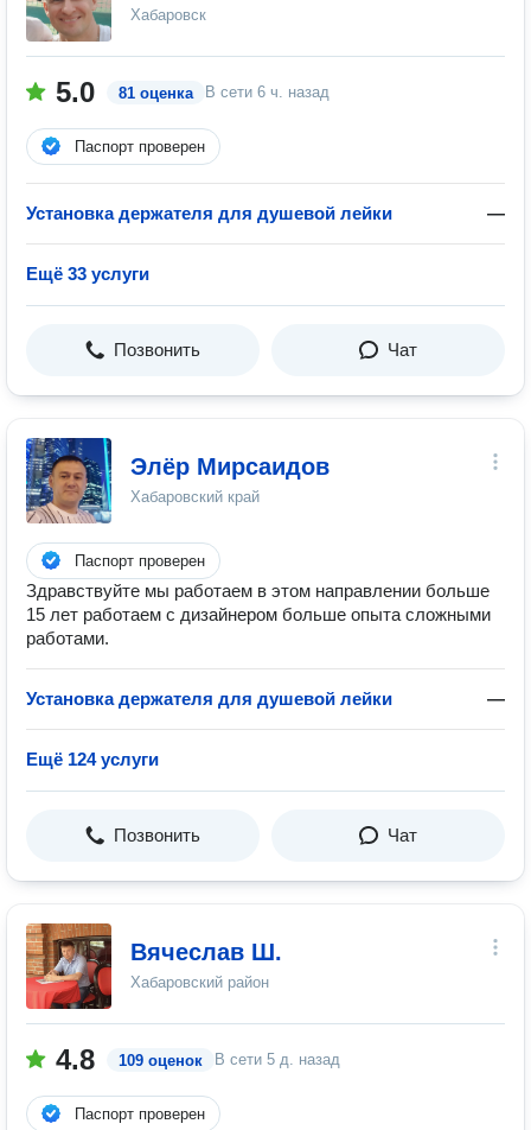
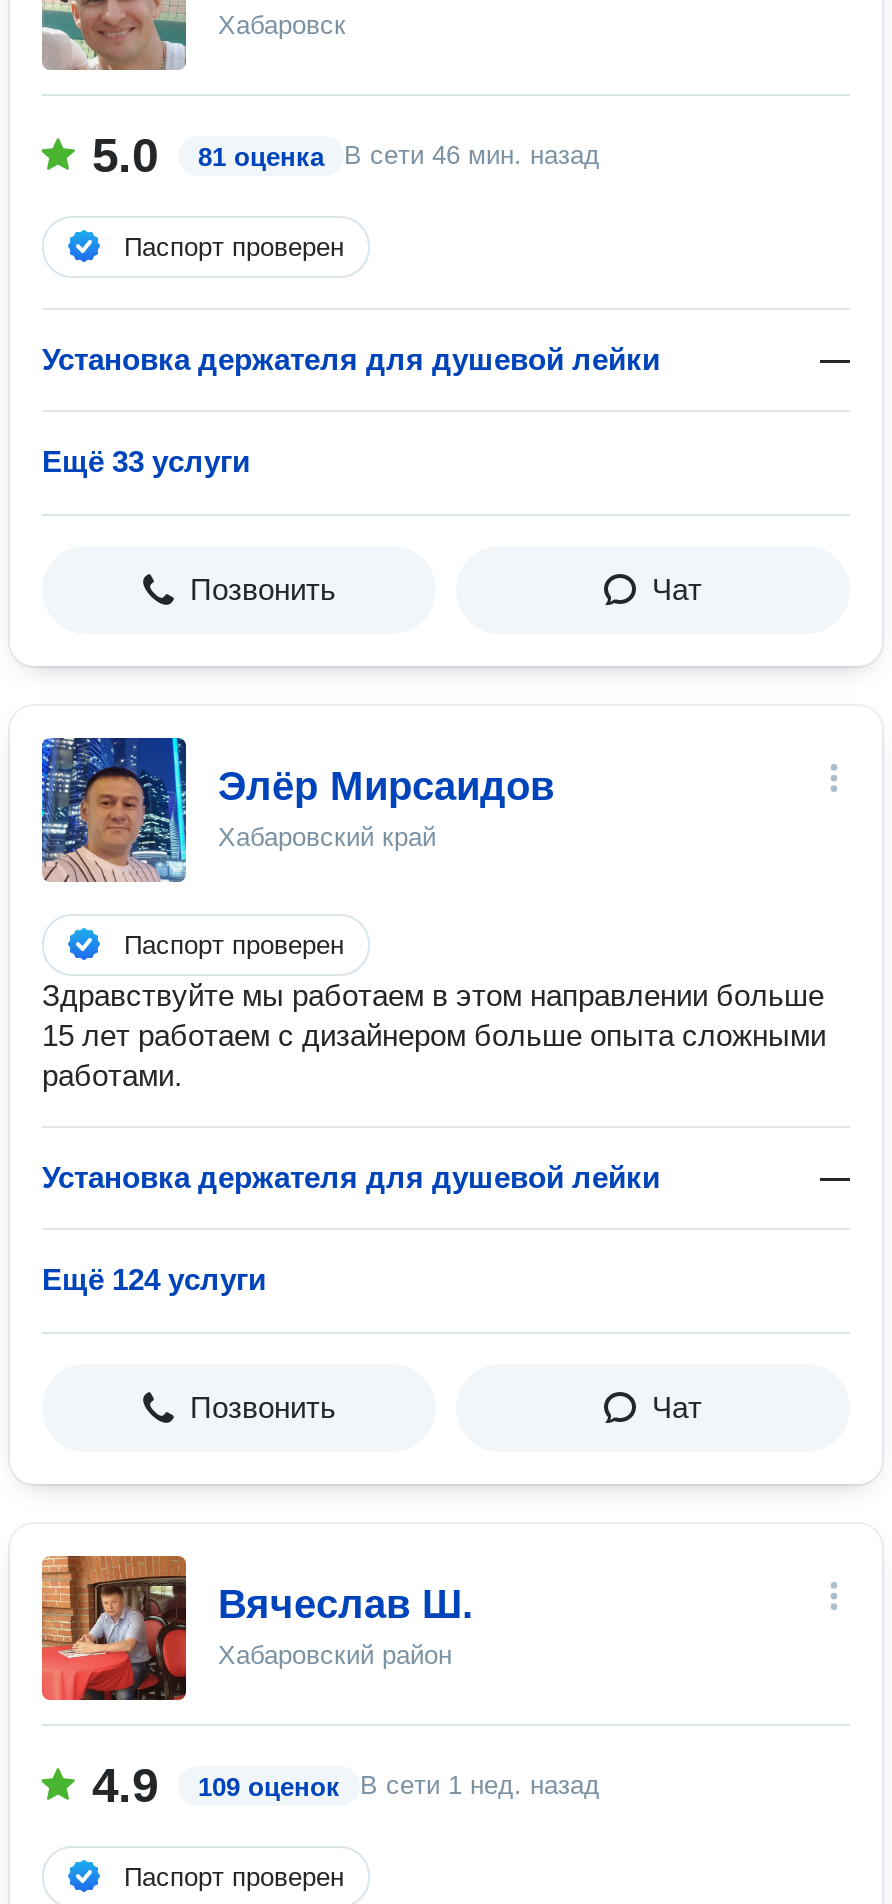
- В сети 6 ч. назад
+ В сети 46 мин. назад

- 4.8
+ 4.9

- В сети 5 д. назад
+ В сети 1 нед. назад
